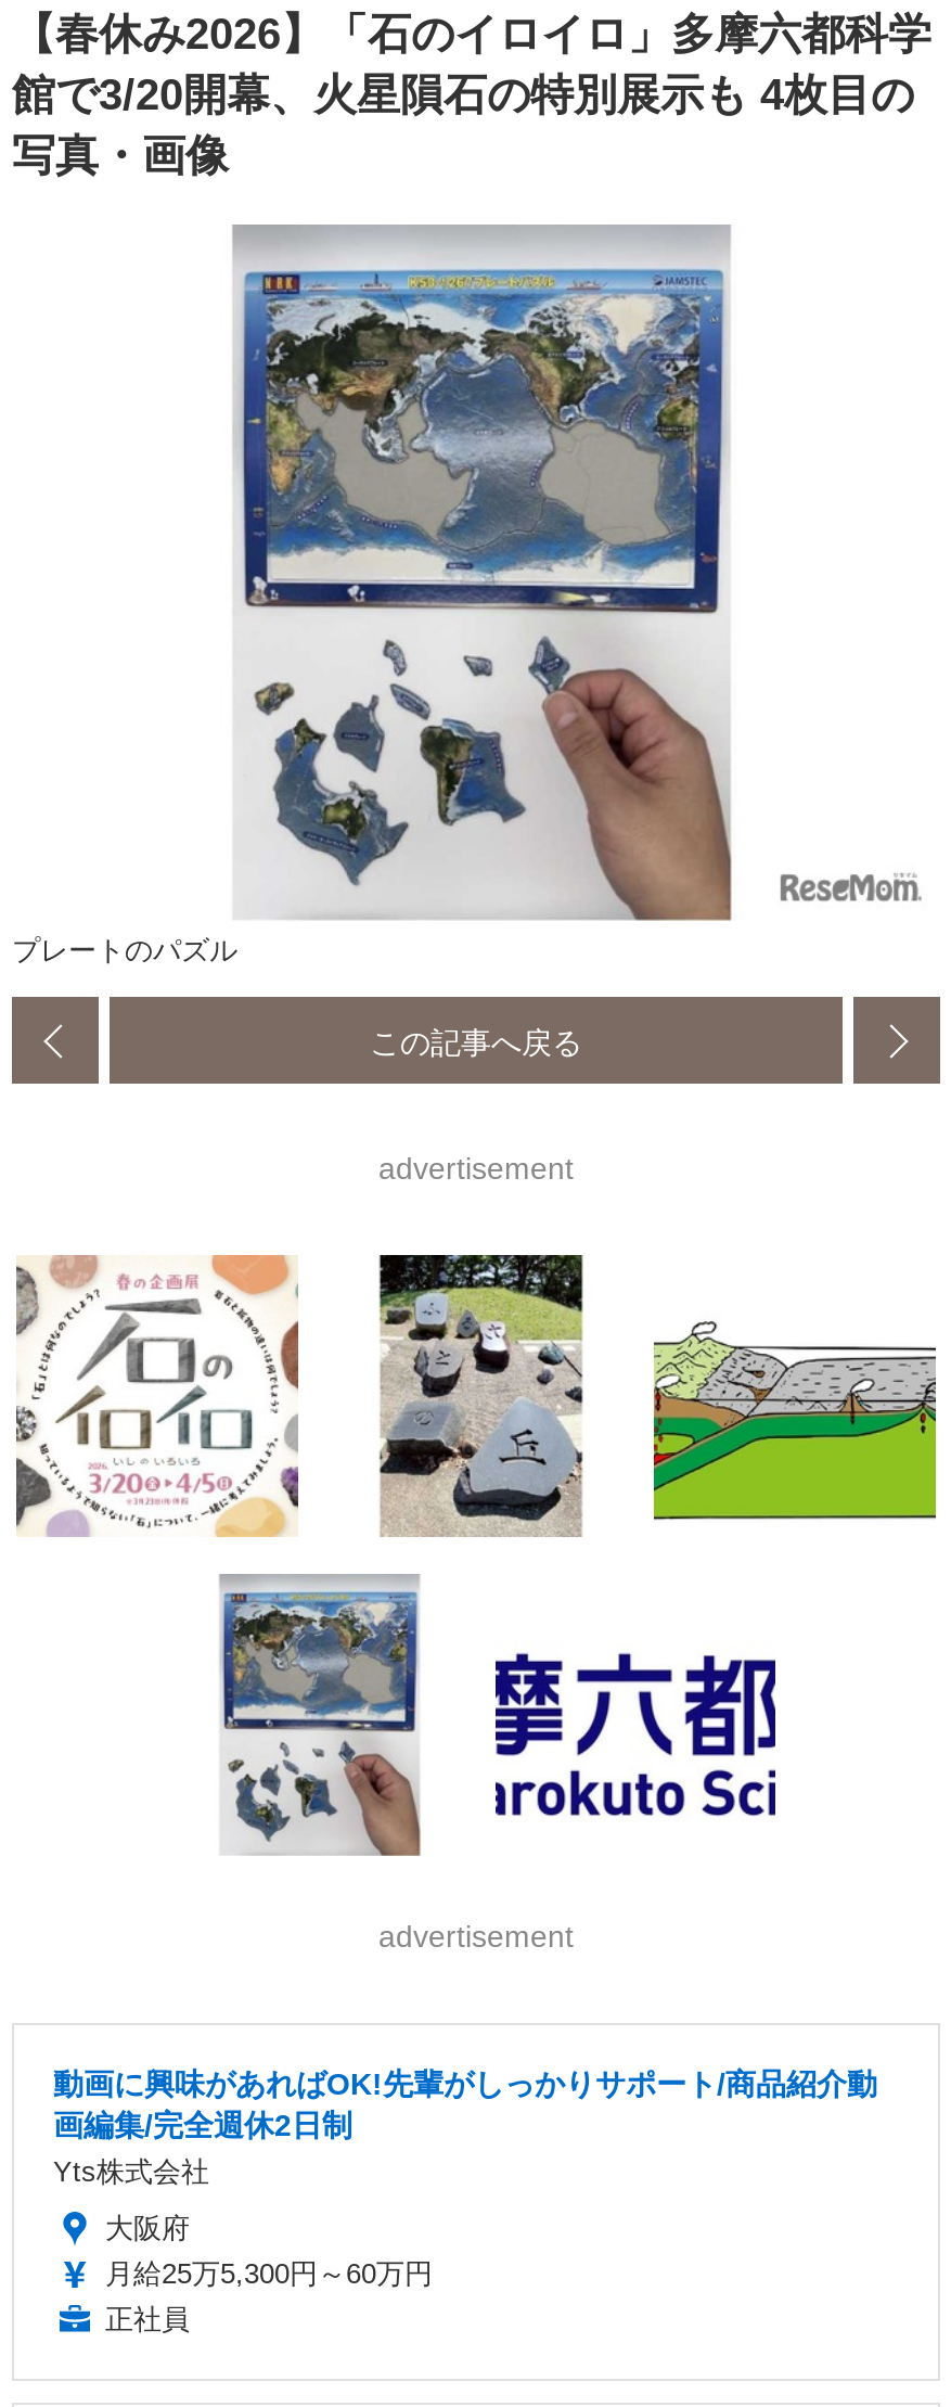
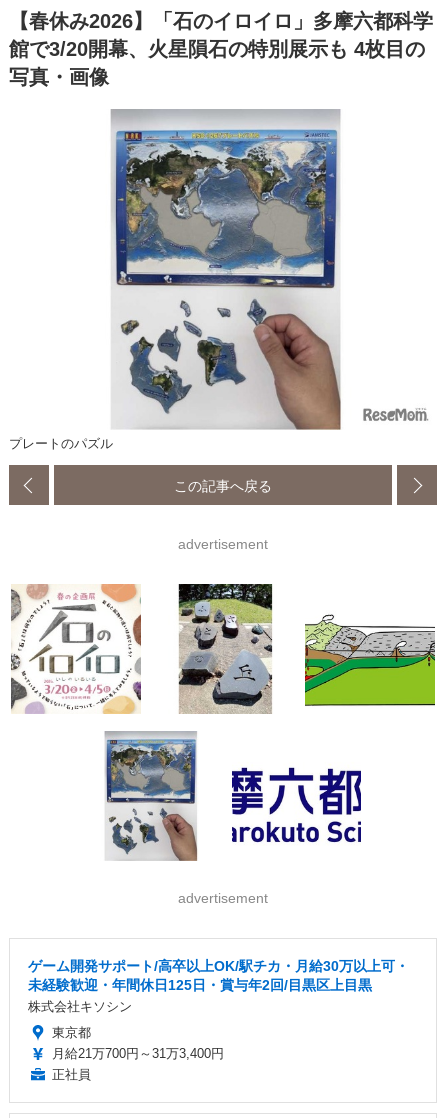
- 動画に興味があればOK!先輩がしっかりサポート/商品紹介動
- 画編集/完全週休2日制
- Yts株式会社
+ ゲーム開発サポート/高卒以上OK/駅チカ・月給30万以上可・
+ 未経験歓迎・年間休日125日・賞与年2回/目黒区上目黒
+ 株式会社キソシン

- 大阪府
- 月給25万5,300円～60万円
+ 東京都
+ 月給21万700円～31万3,400円
